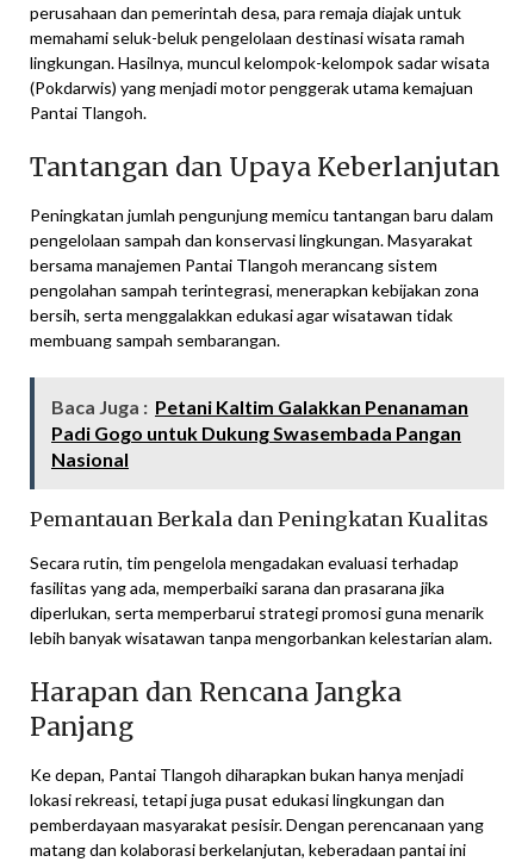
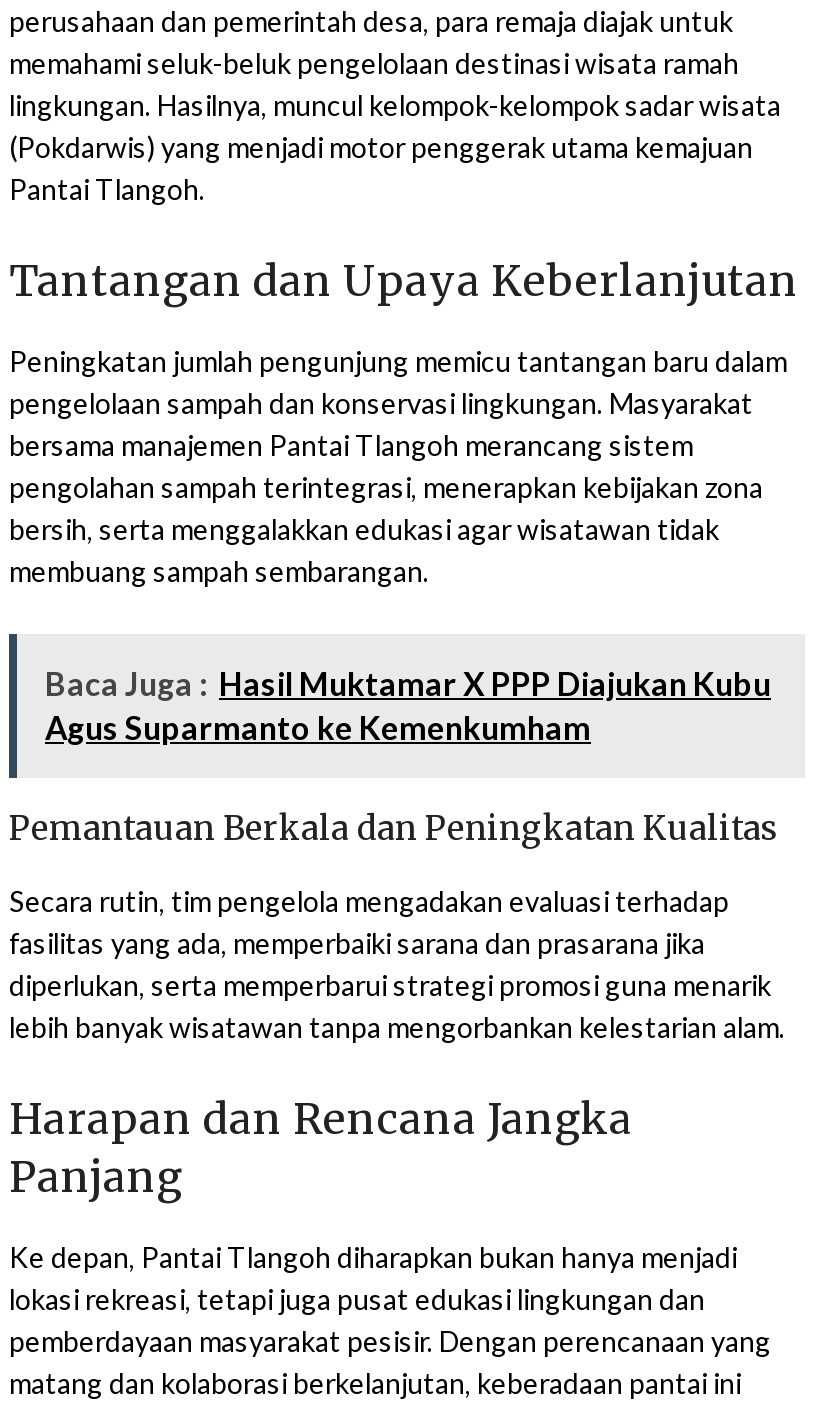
- Baca Juga : Petani Kaltim Galakkan Penanaman
- Padi Gogo untuk Dukung Swasembada Pangan
- Nasional
+ Baca Juga : Hasil Muktamar X PPP Diajukan Kubu
+ Agus Suparmanto ke Kemenkumham
